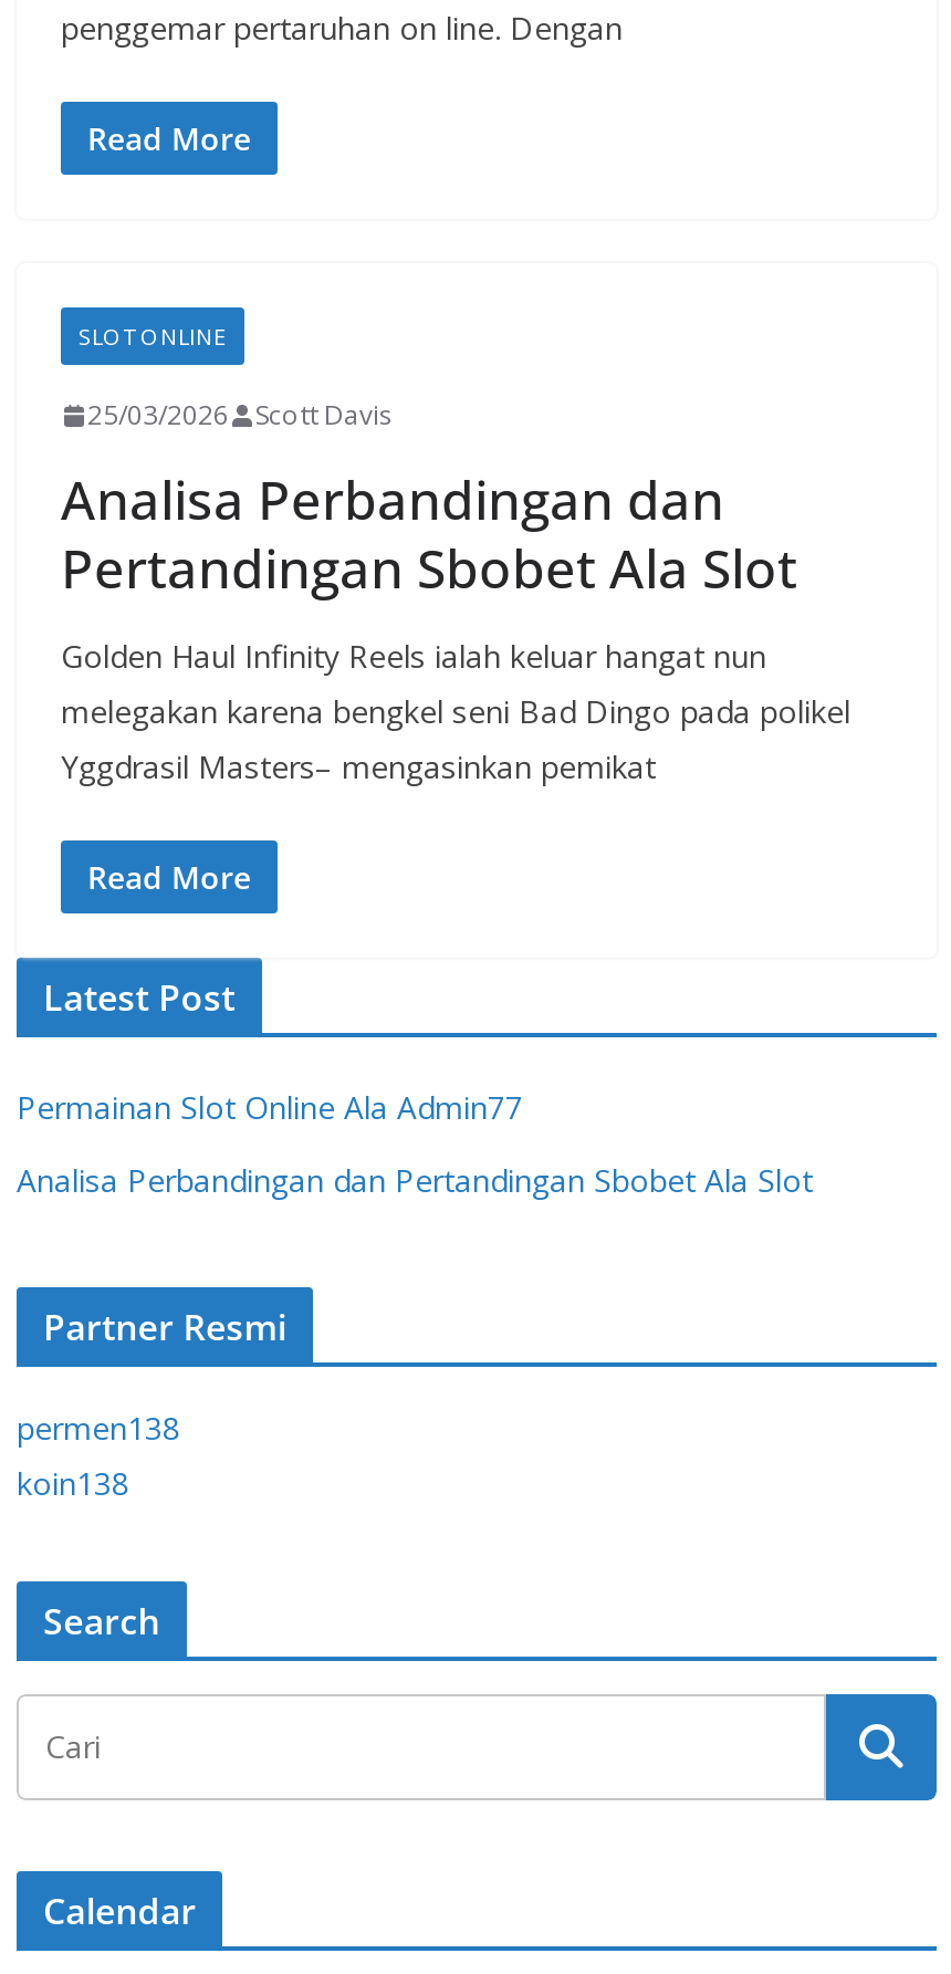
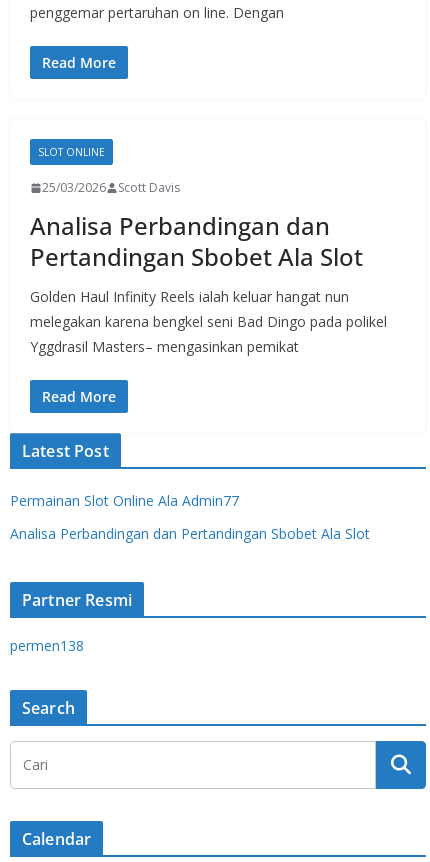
- koin138
